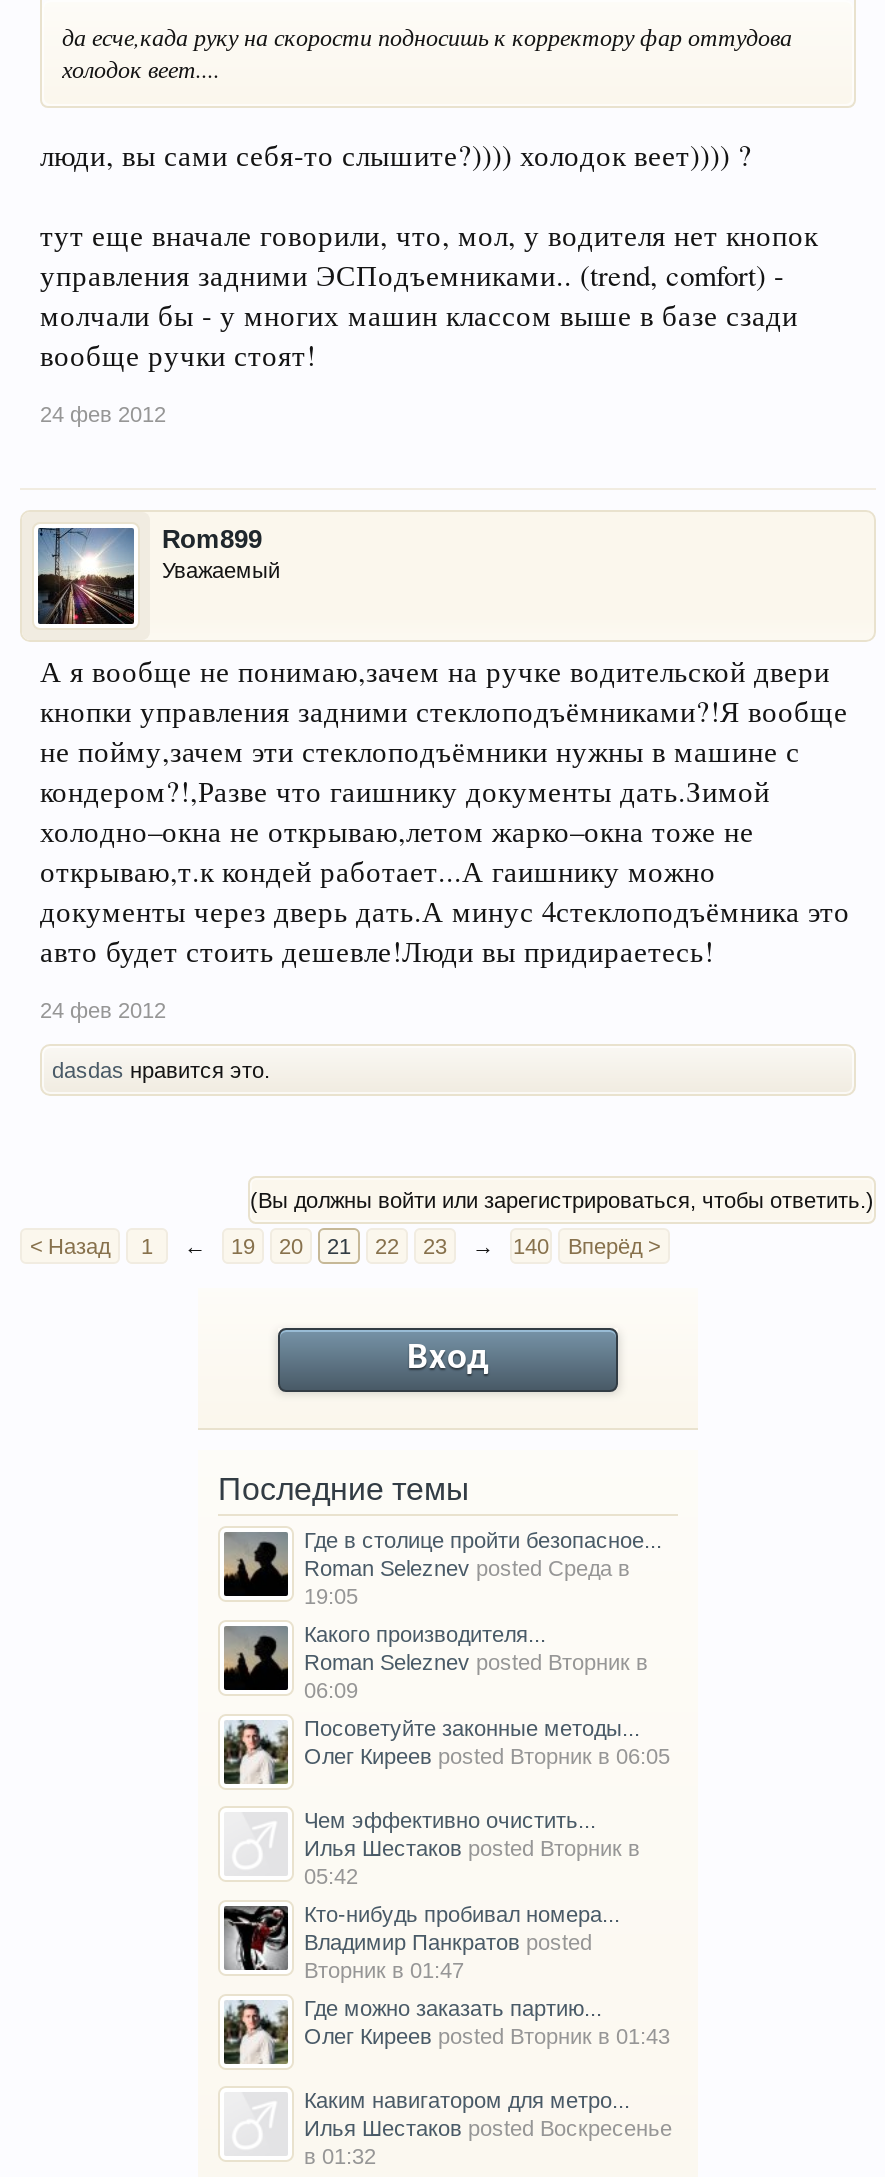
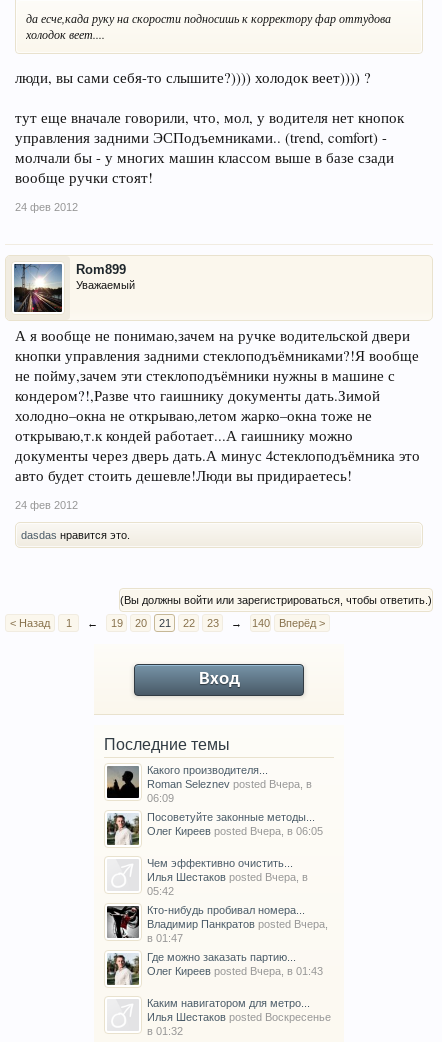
- Где в столице пройти безопасное...
- Roman Seleznev posted Среда в
- 19:05

- Roman Seleznev posted Вторник в
+ Roman Seleznev posted Вчера, в

- Олег Киреев posted Вторник в 06:05
+ Олег Киреев posted Вчера, в 06:05

- Илья Шестаков posted Вторник в
+ Илья Шестаков posted Вчера, в

- Владимир Панкратов posted
- Вторник в 01:47
+ Владимир Панкратов posted Вчера,
+ в 01:47

- Олег Киреев posted Вторник в 01:43
+ Олег Киреев posted Вчера, в 01:43
